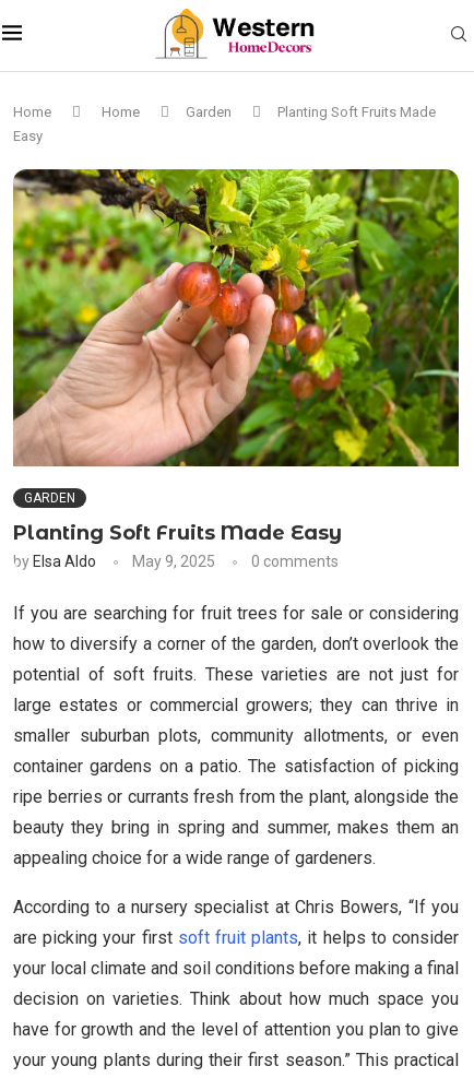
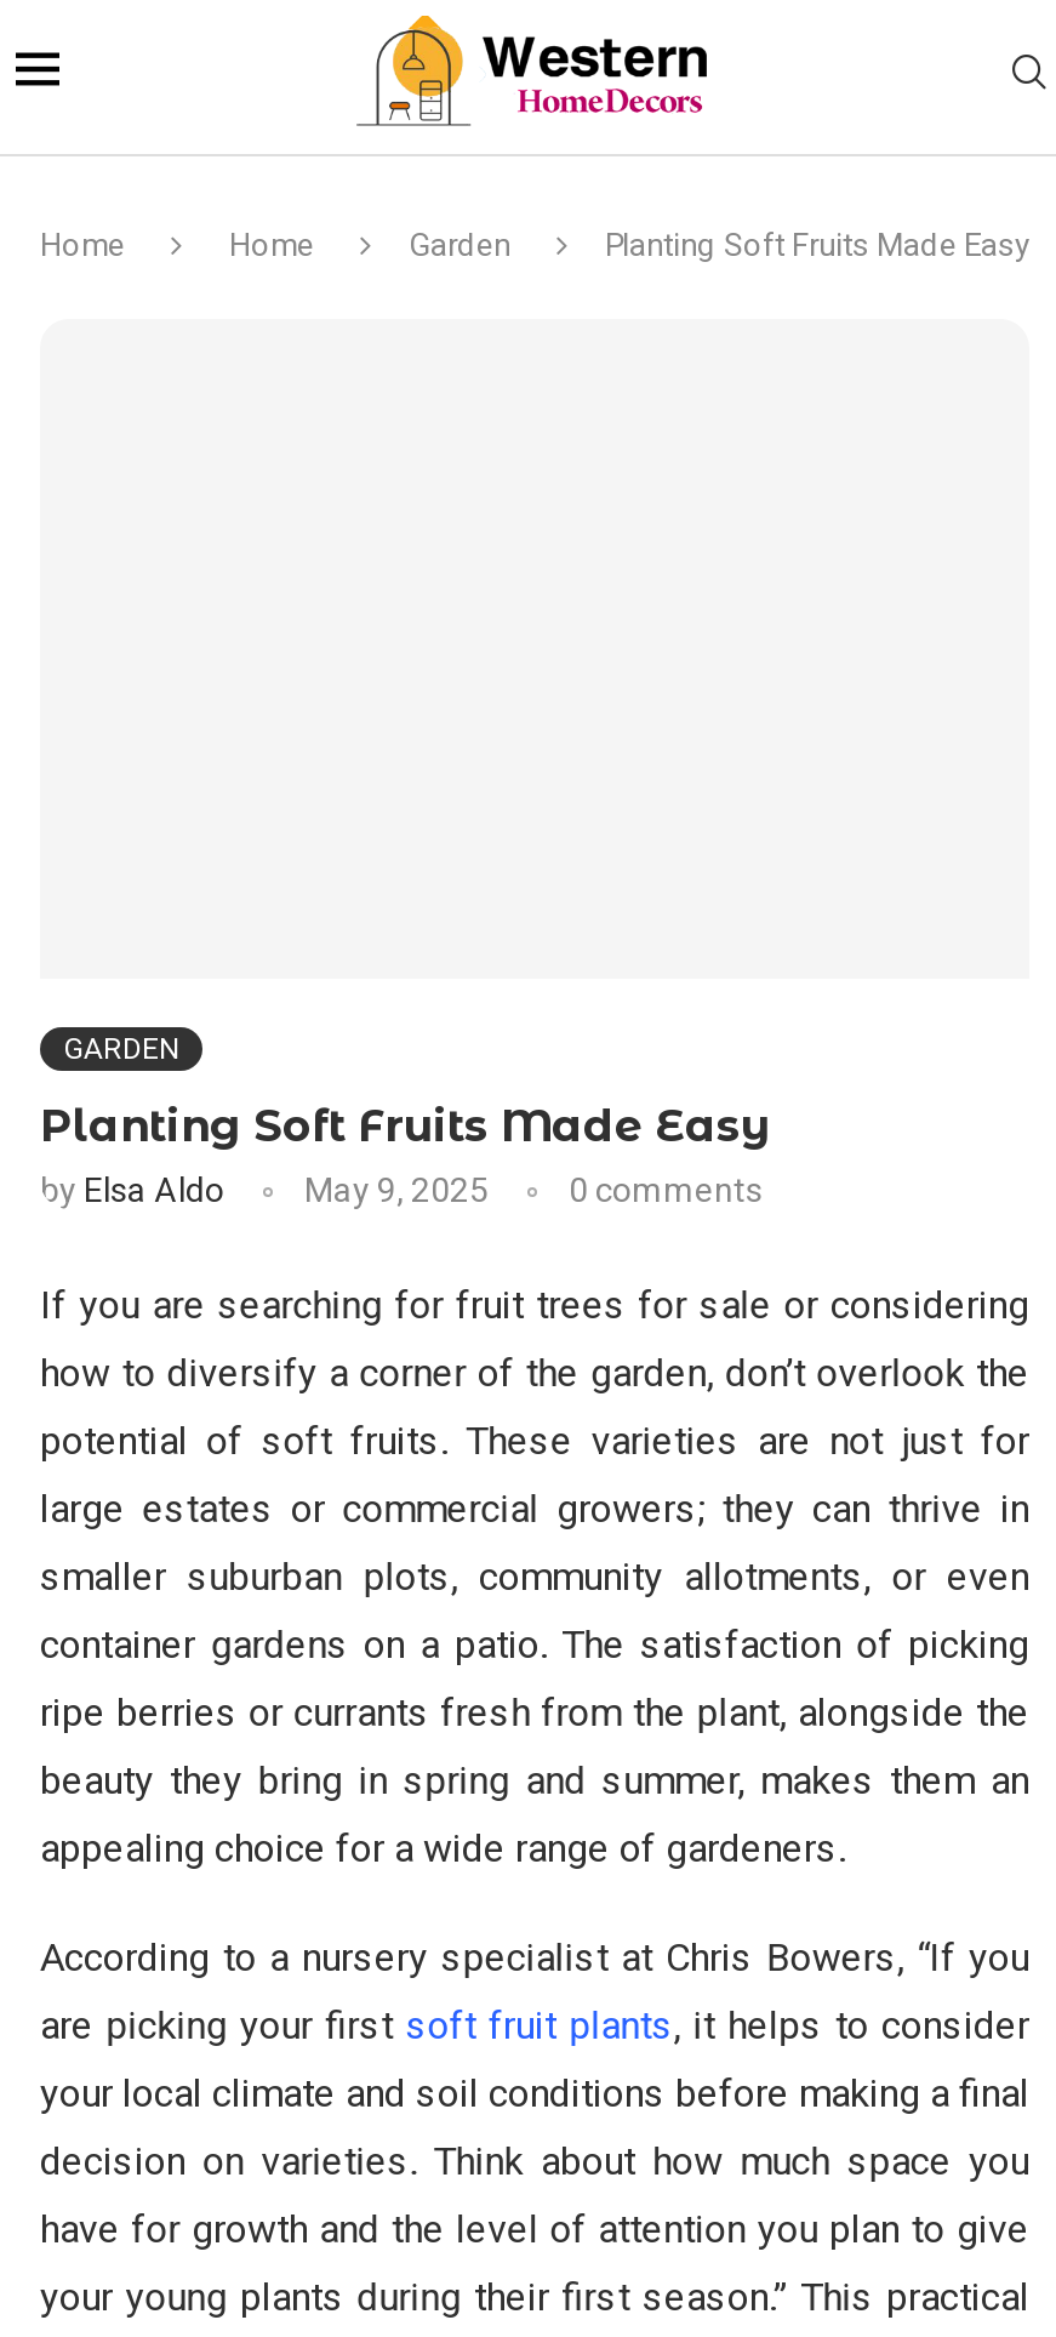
- [image]
